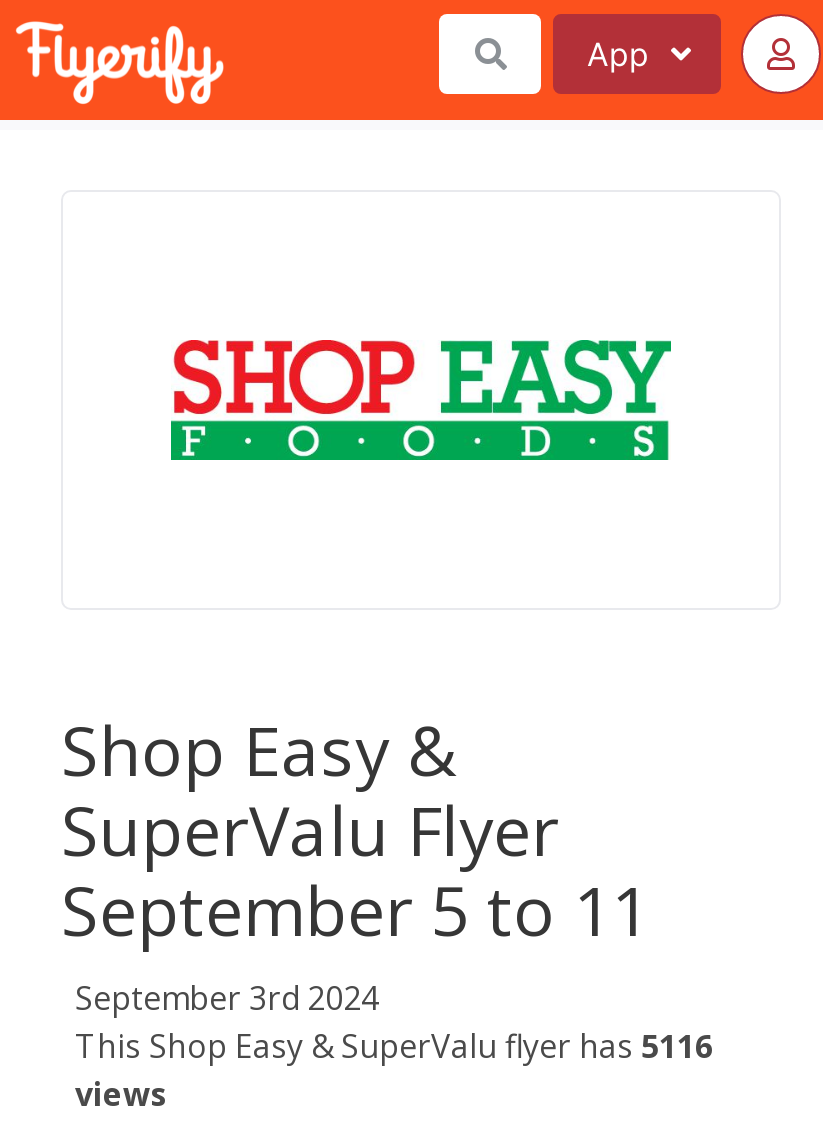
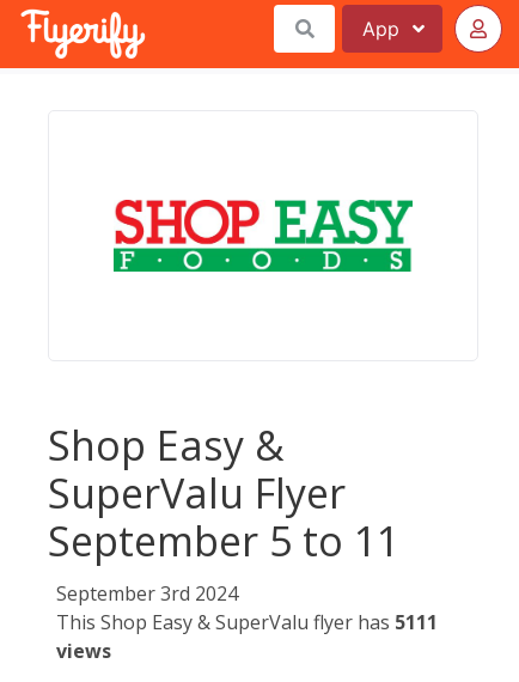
- This Shop Easy & SuperValu flyer has 5116
+ This Shop Easy & SuperValu flyer has 5111
